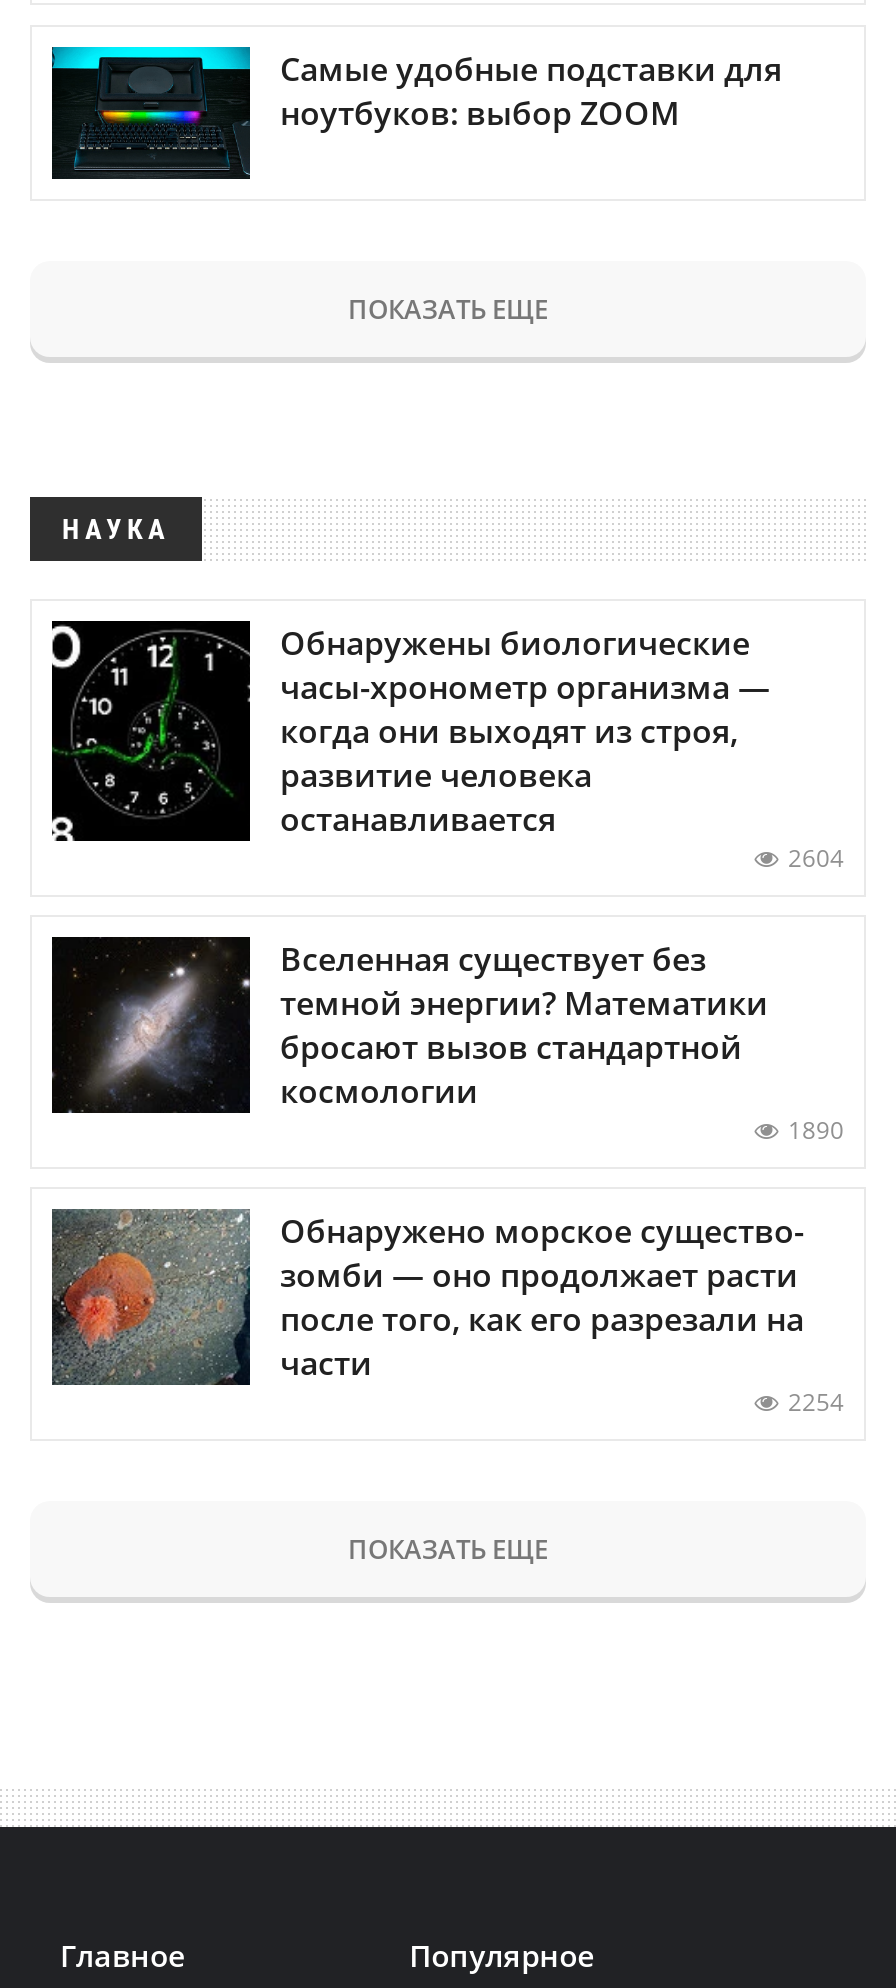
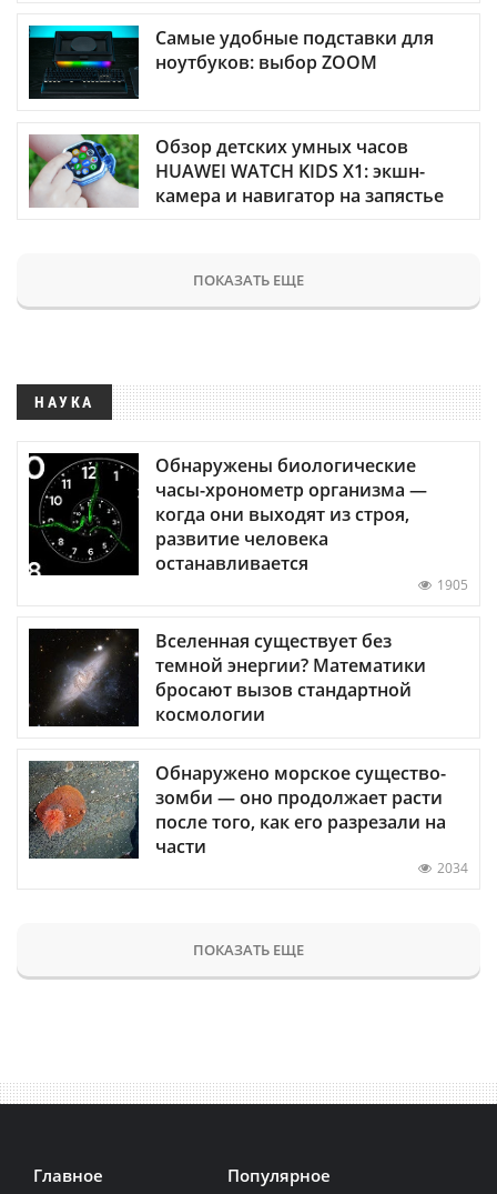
+ [image]
+ Обзор детских умных часов
+ HUAWEI WATCH KIDS X1: экшн-
+ камера и навигатор на запястье

moved down: [image] | ПОКАЗАТЬ ЕЩЕ | НАУКА | Обнаружены биологические | часы-хронометр организма — | когда они выходят из строя, | развитие человека | останавливается

- 2604
+ 1905

moved down: [image] | Вселенная существует без | темной энергии? Математики | бросают вызов стандартной | космологии

- 1890

- 2254
+ 2034
